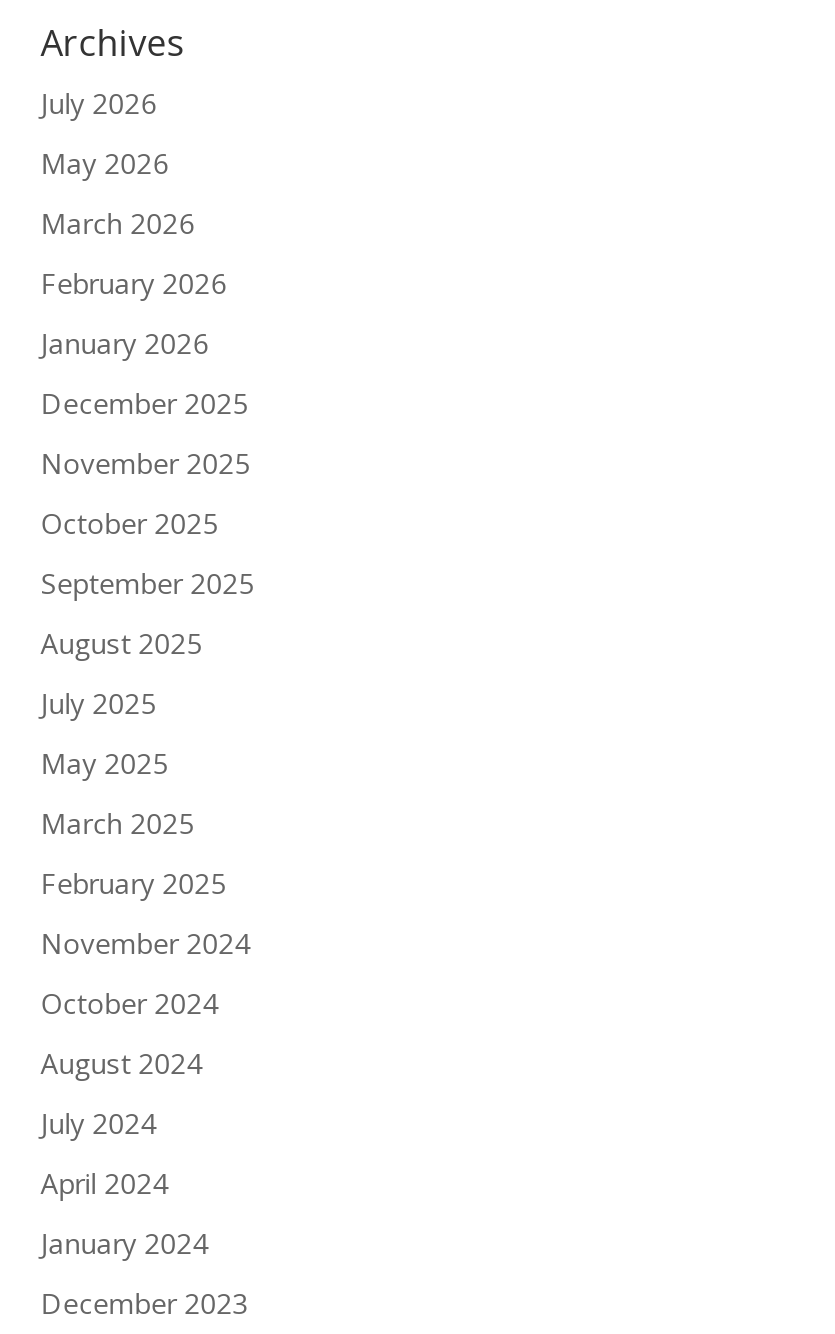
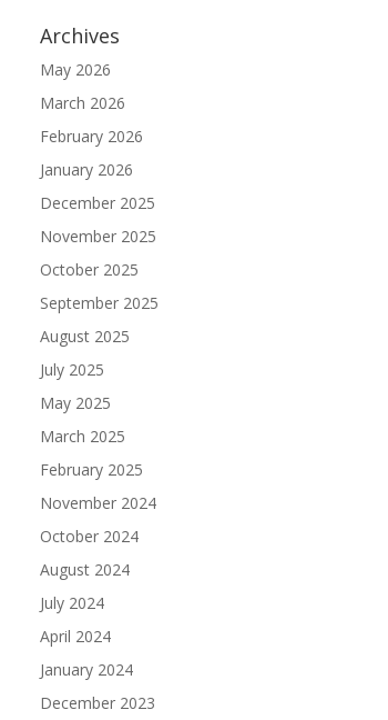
- July 2026
